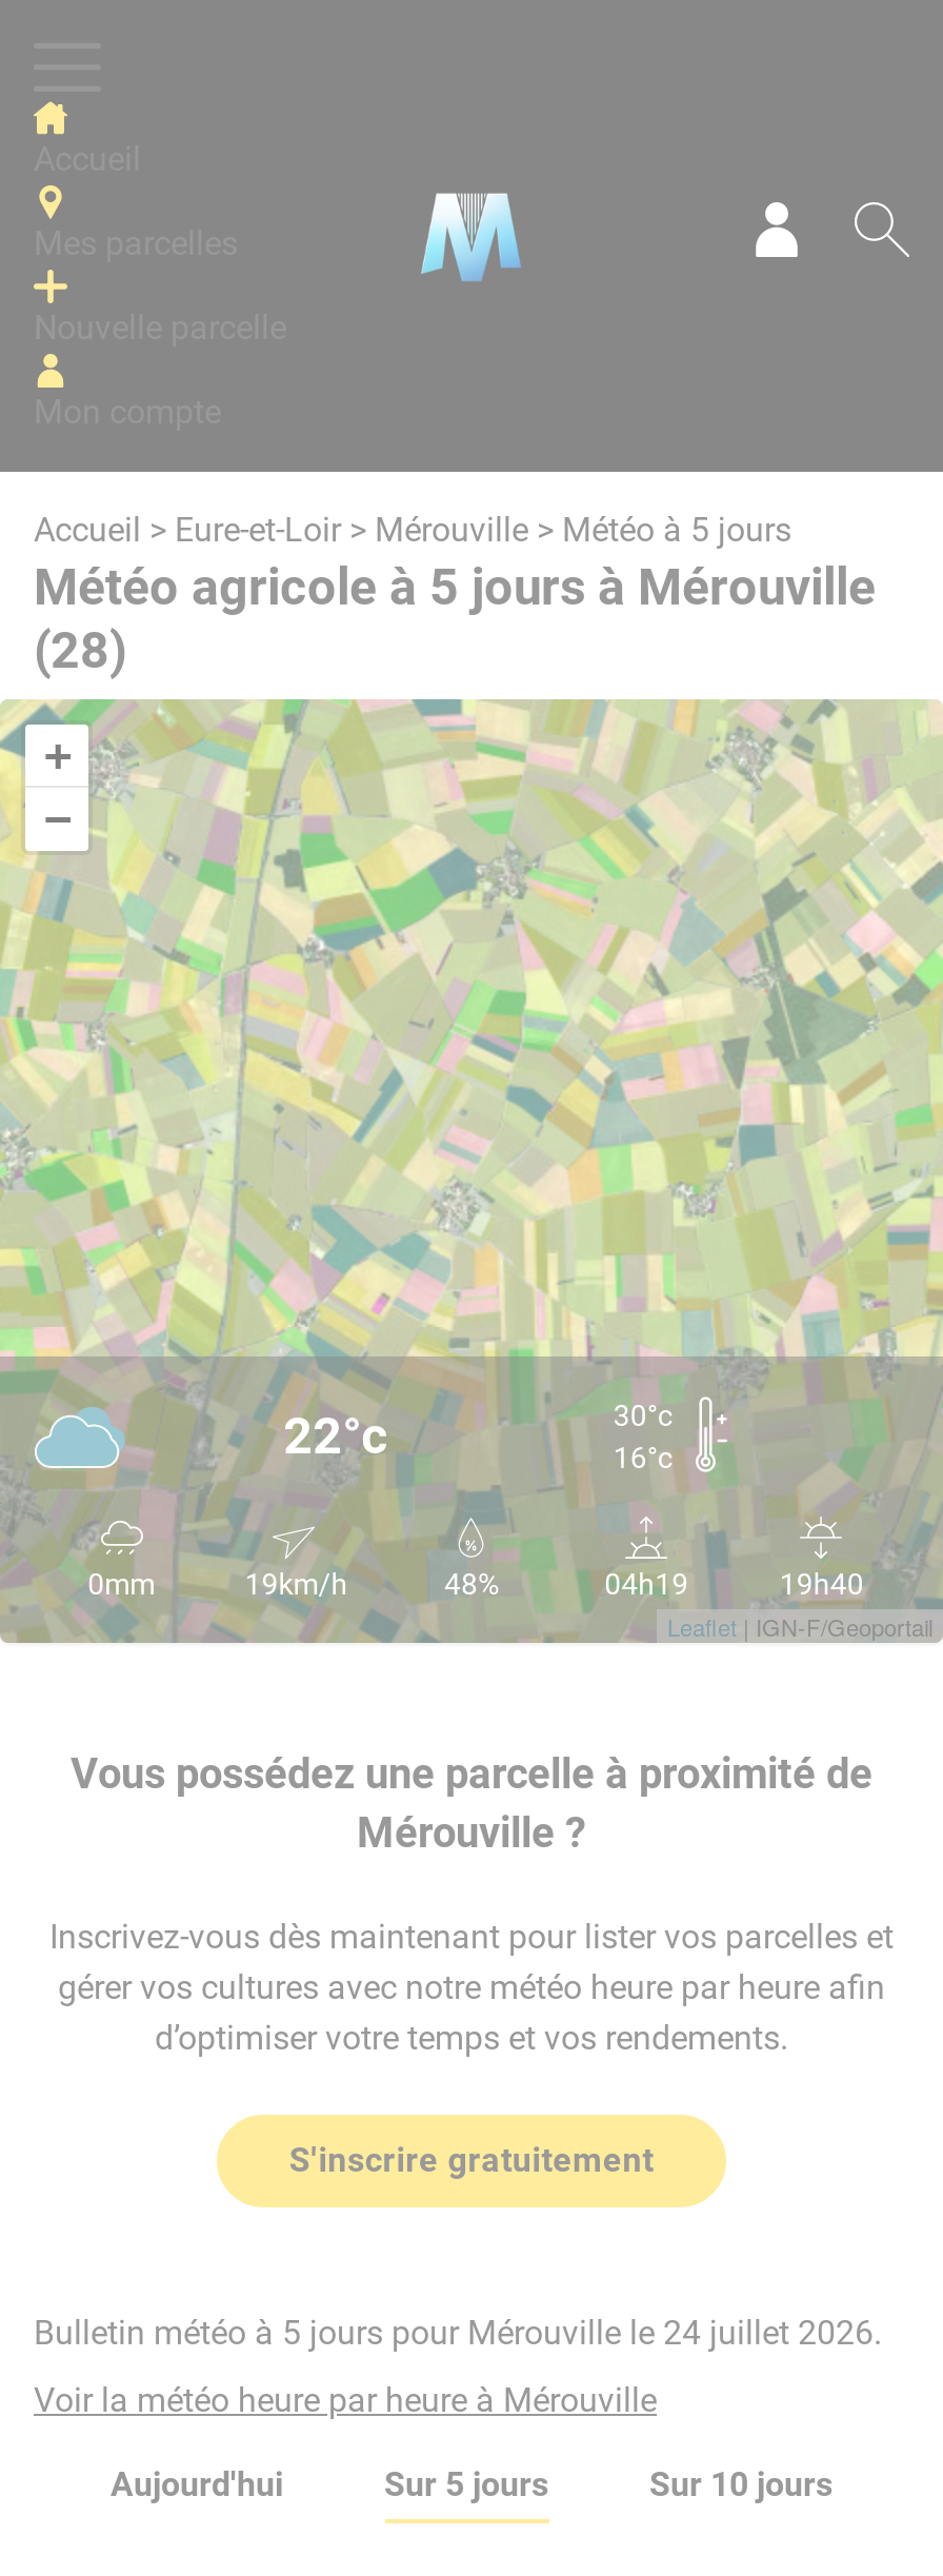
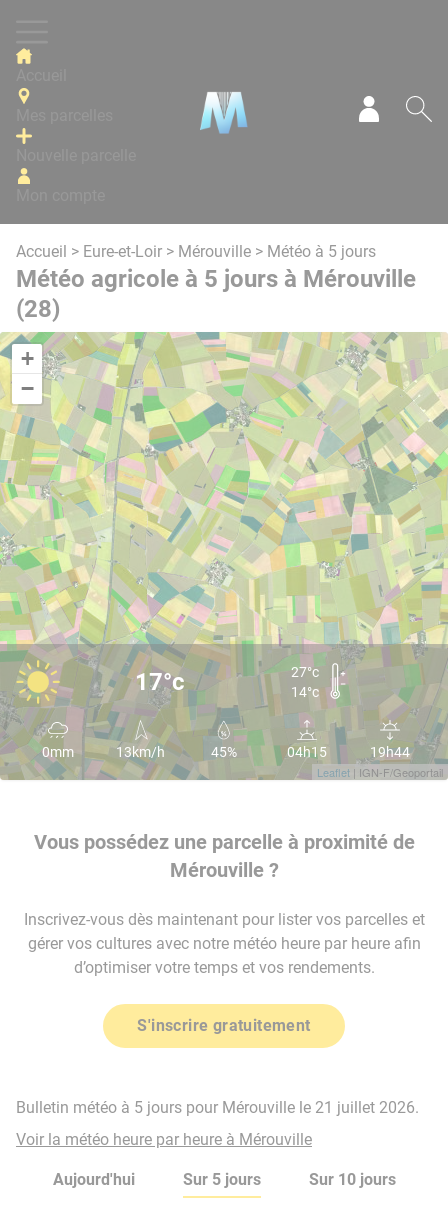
- [image]
+ [image]

- 22°c
- 30°c
- 16°c
+ 17°c
+ 27°c
+ 14°c

- 19km/h
- 48%
- 04h19
- 19h40
+ 13km/h
+ 45%
+ 04h15
+ 19h44

- Bulletin météo à 5 jours pour Mérouville le 24 juillet 2026.
+ Bulletin météo à 5 jours pour Mérouville le 21 juillet 2026.
